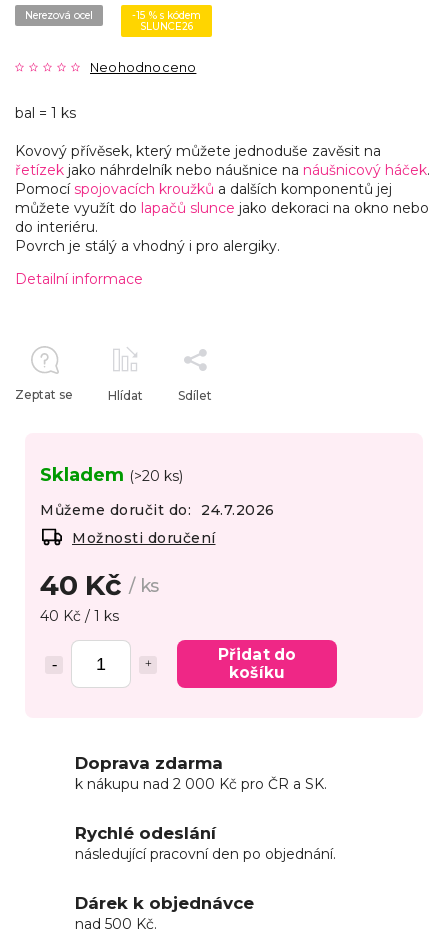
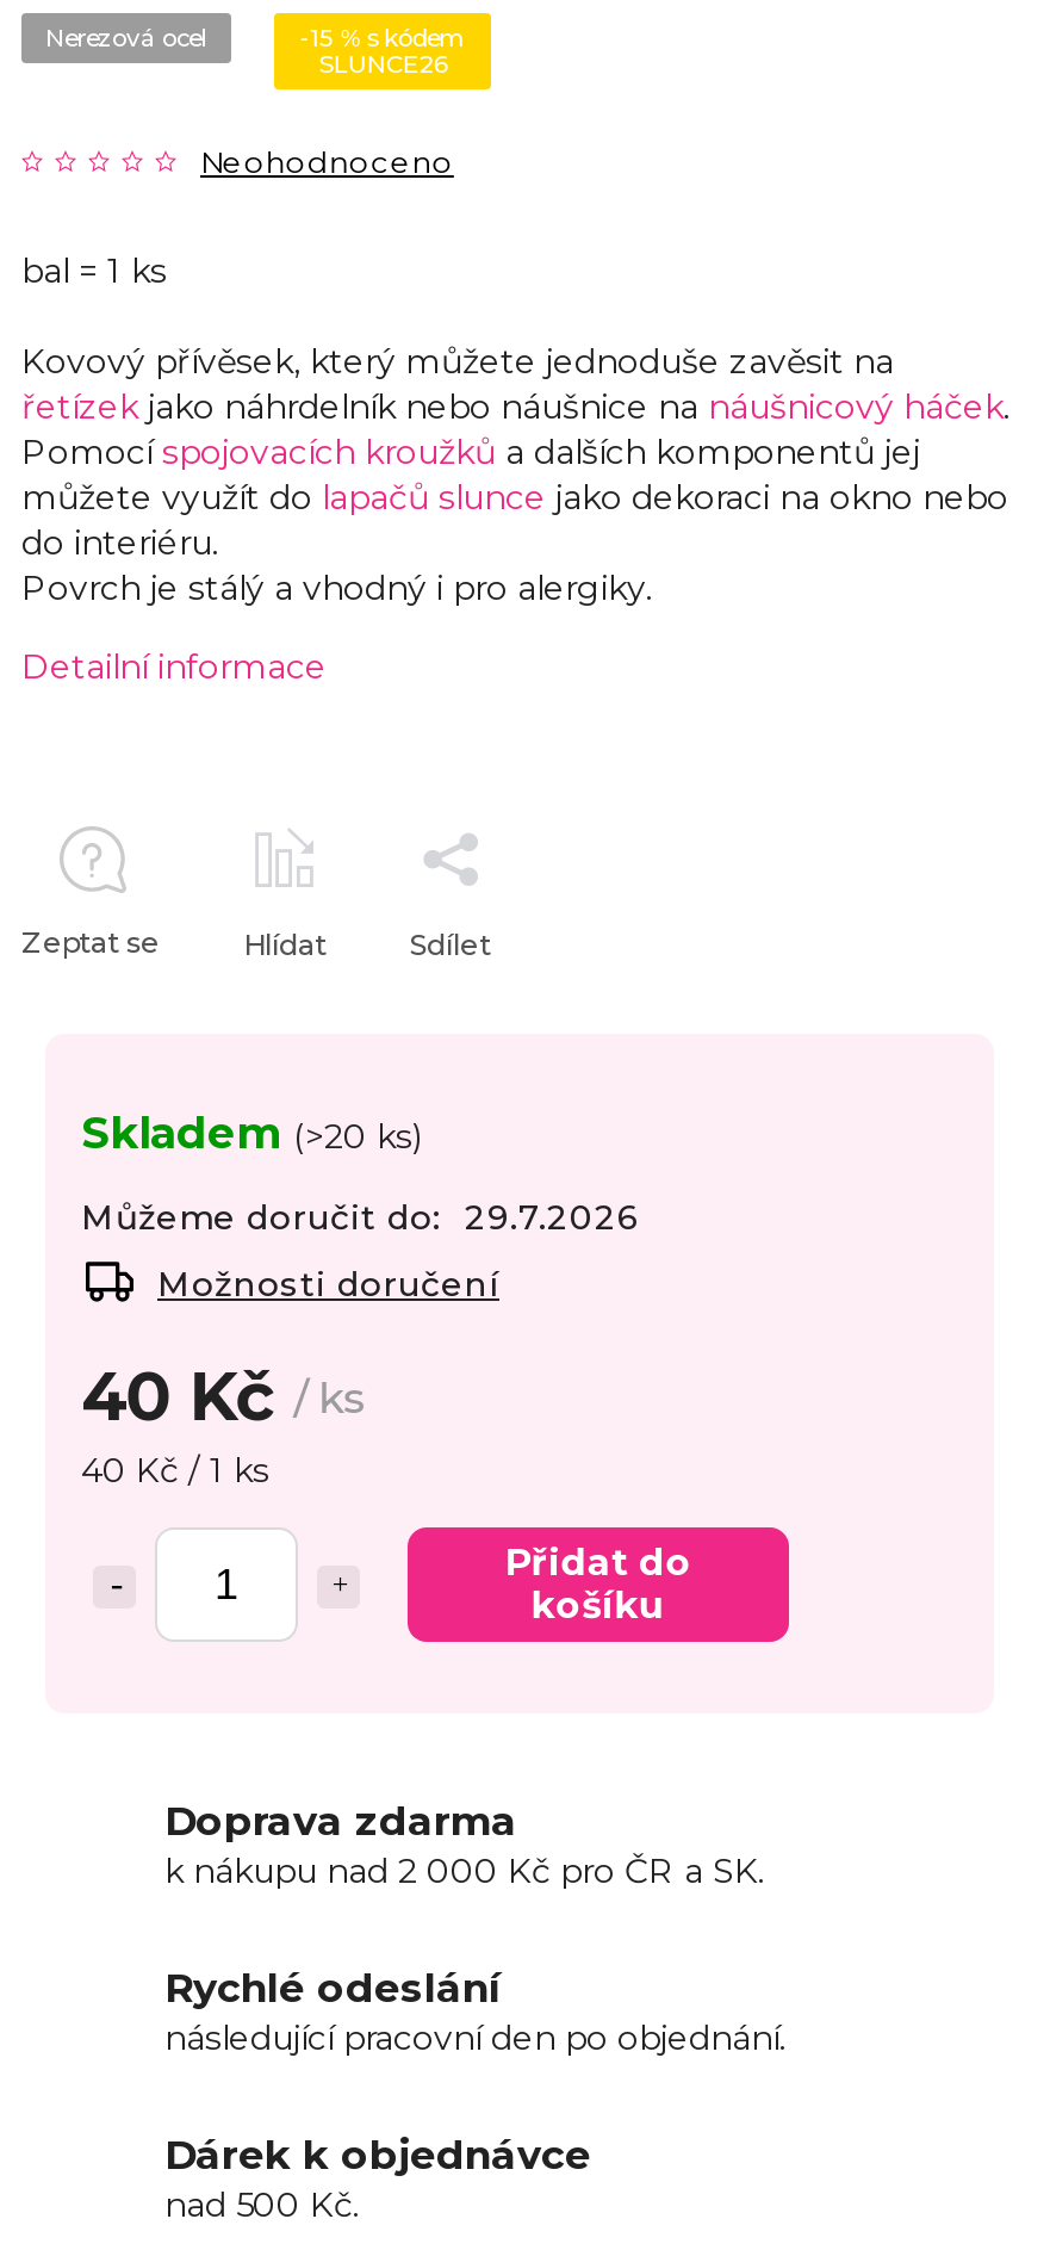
- Můžeme doručit do: 24.7.2026
+ Můžeme doručit do: 29.7.2026
